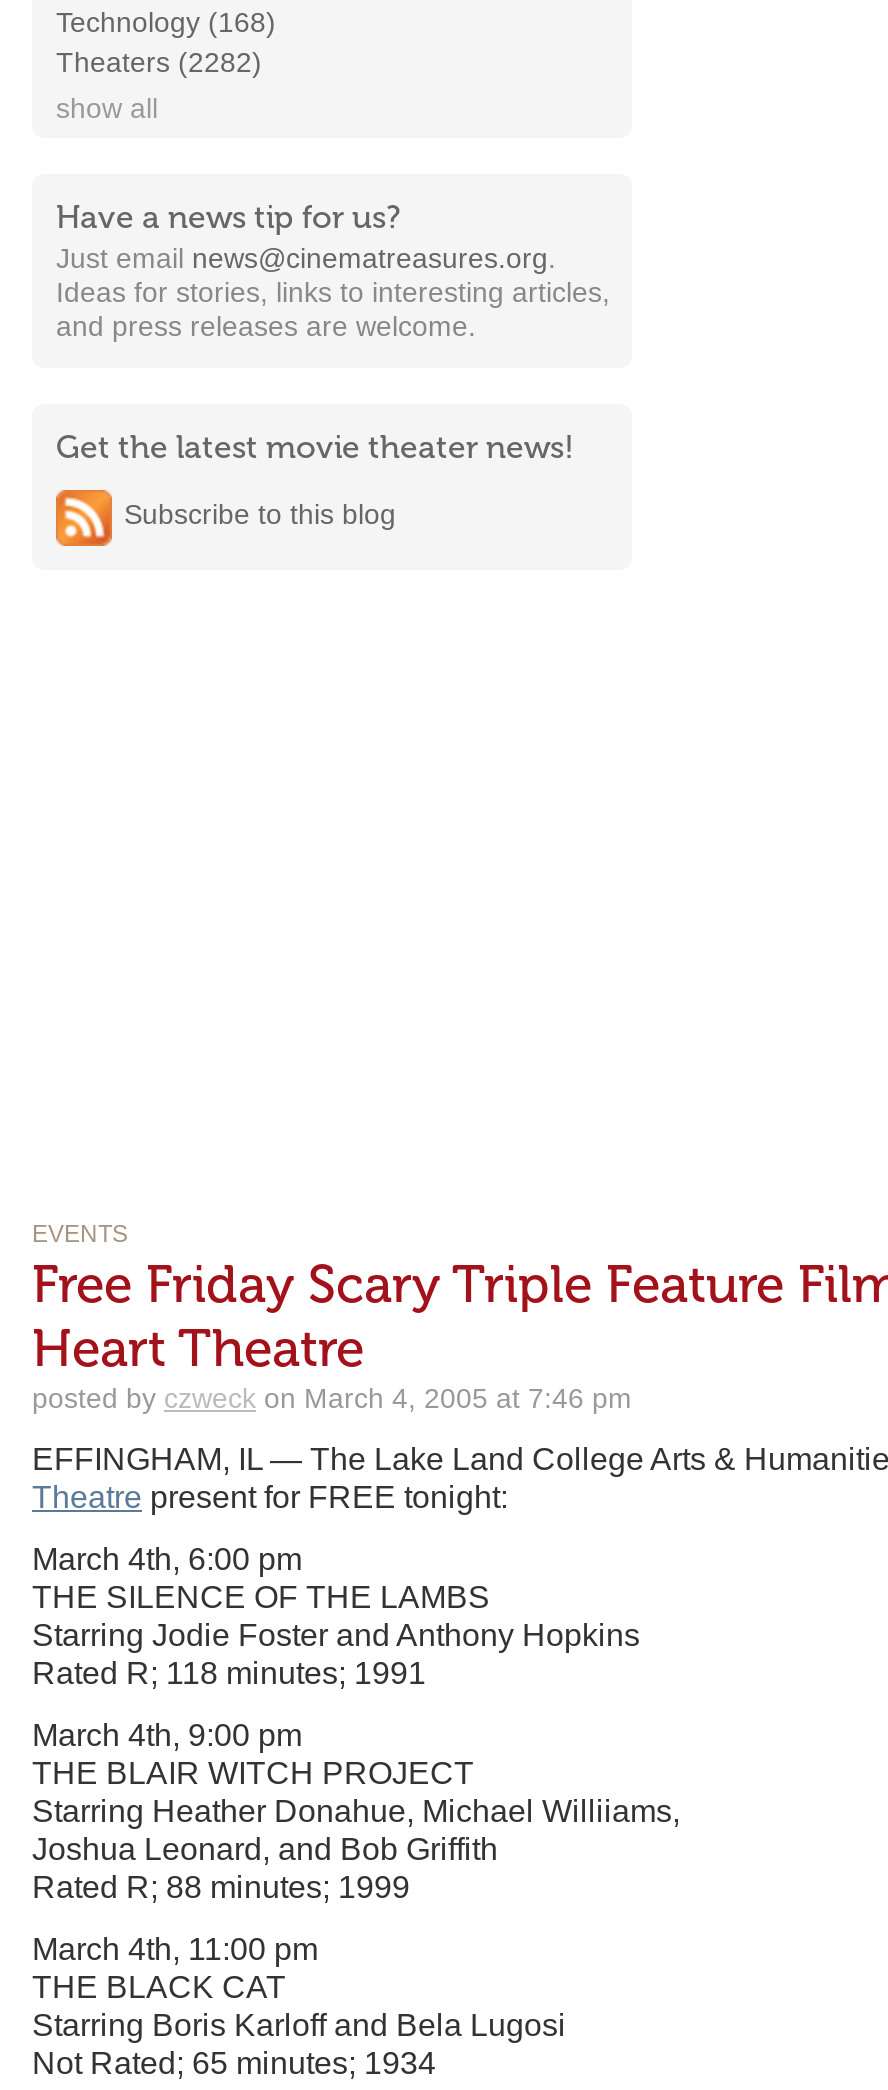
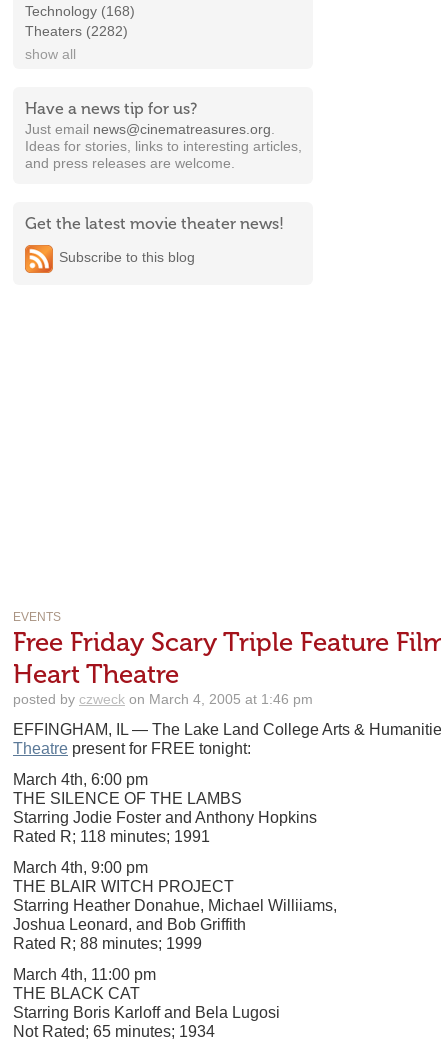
- posted by czweck on March 4, 2005 at 7:46 pm
+ posted by czweck on March 4, 2005 at 1:46 pm
